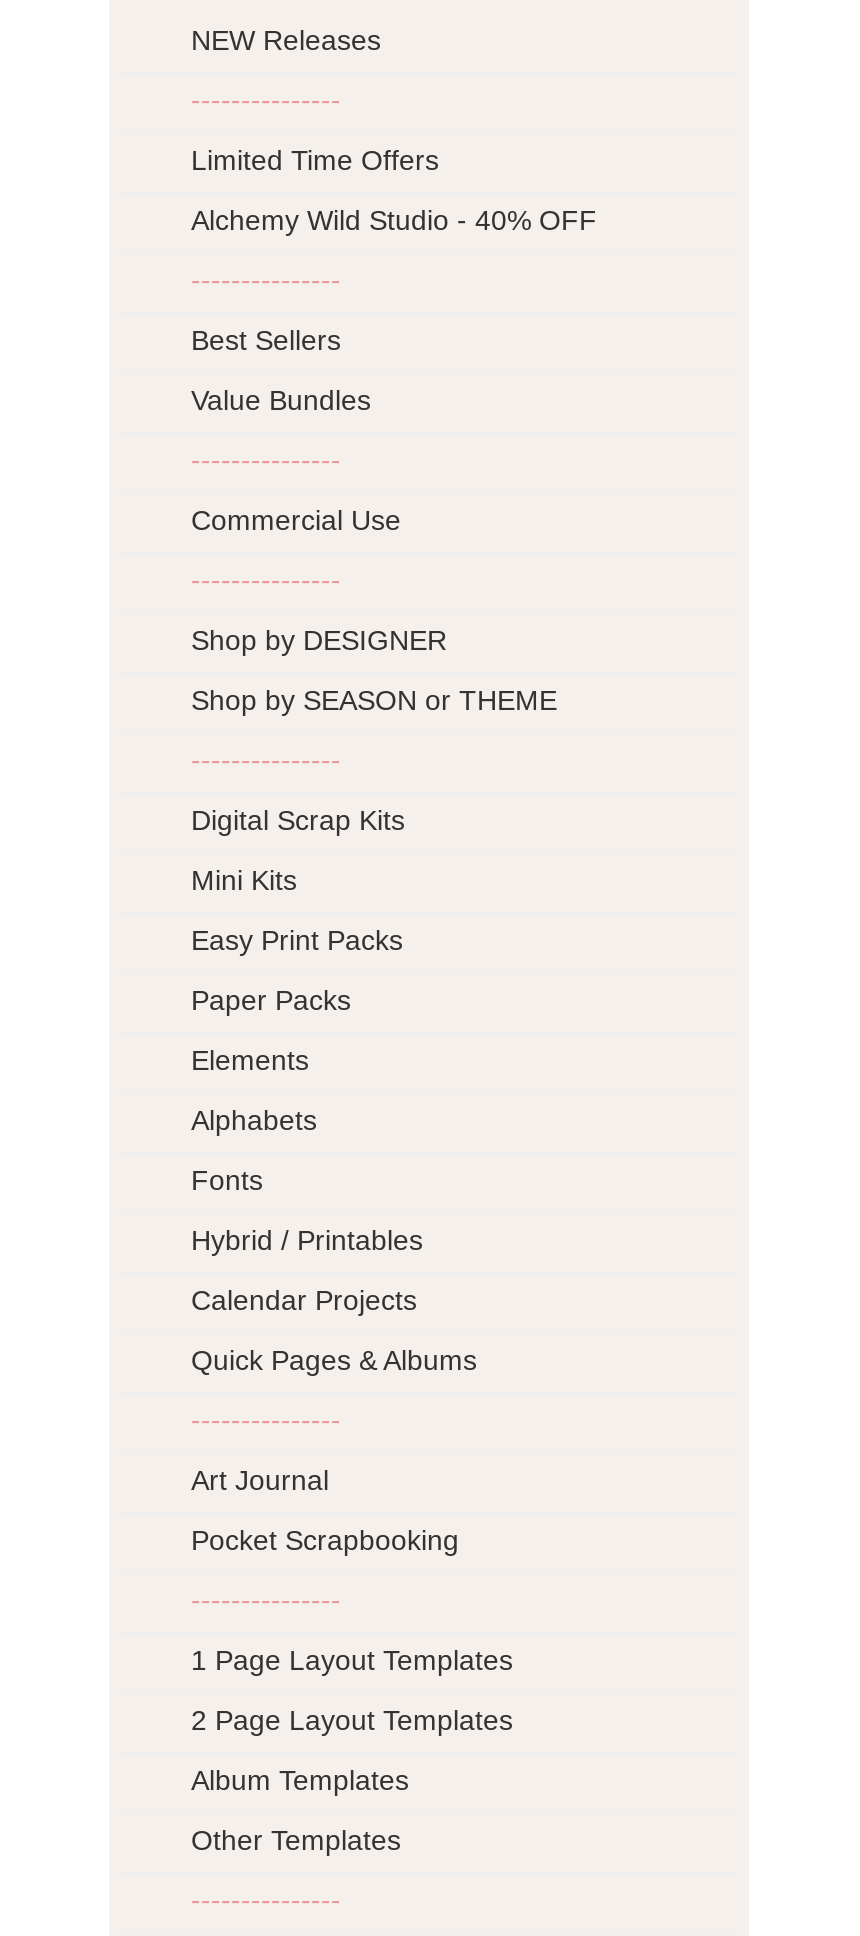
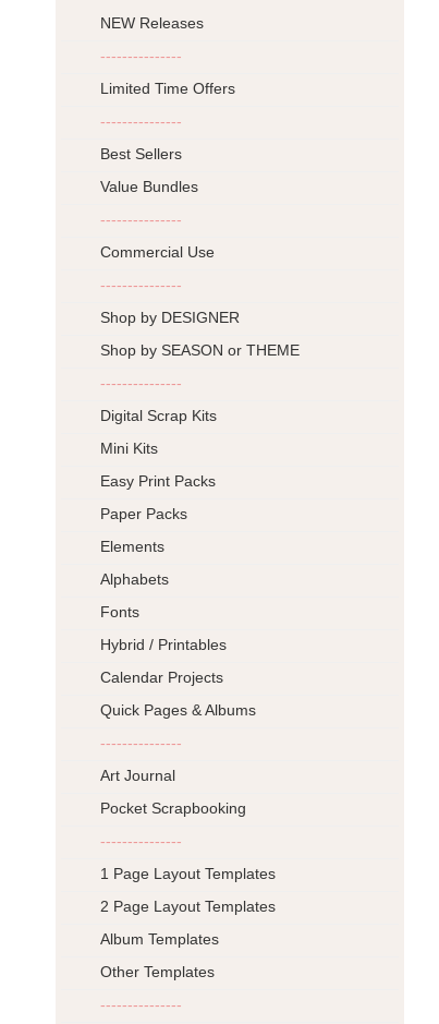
- Alchemy Wild Studio - 40% OFF
